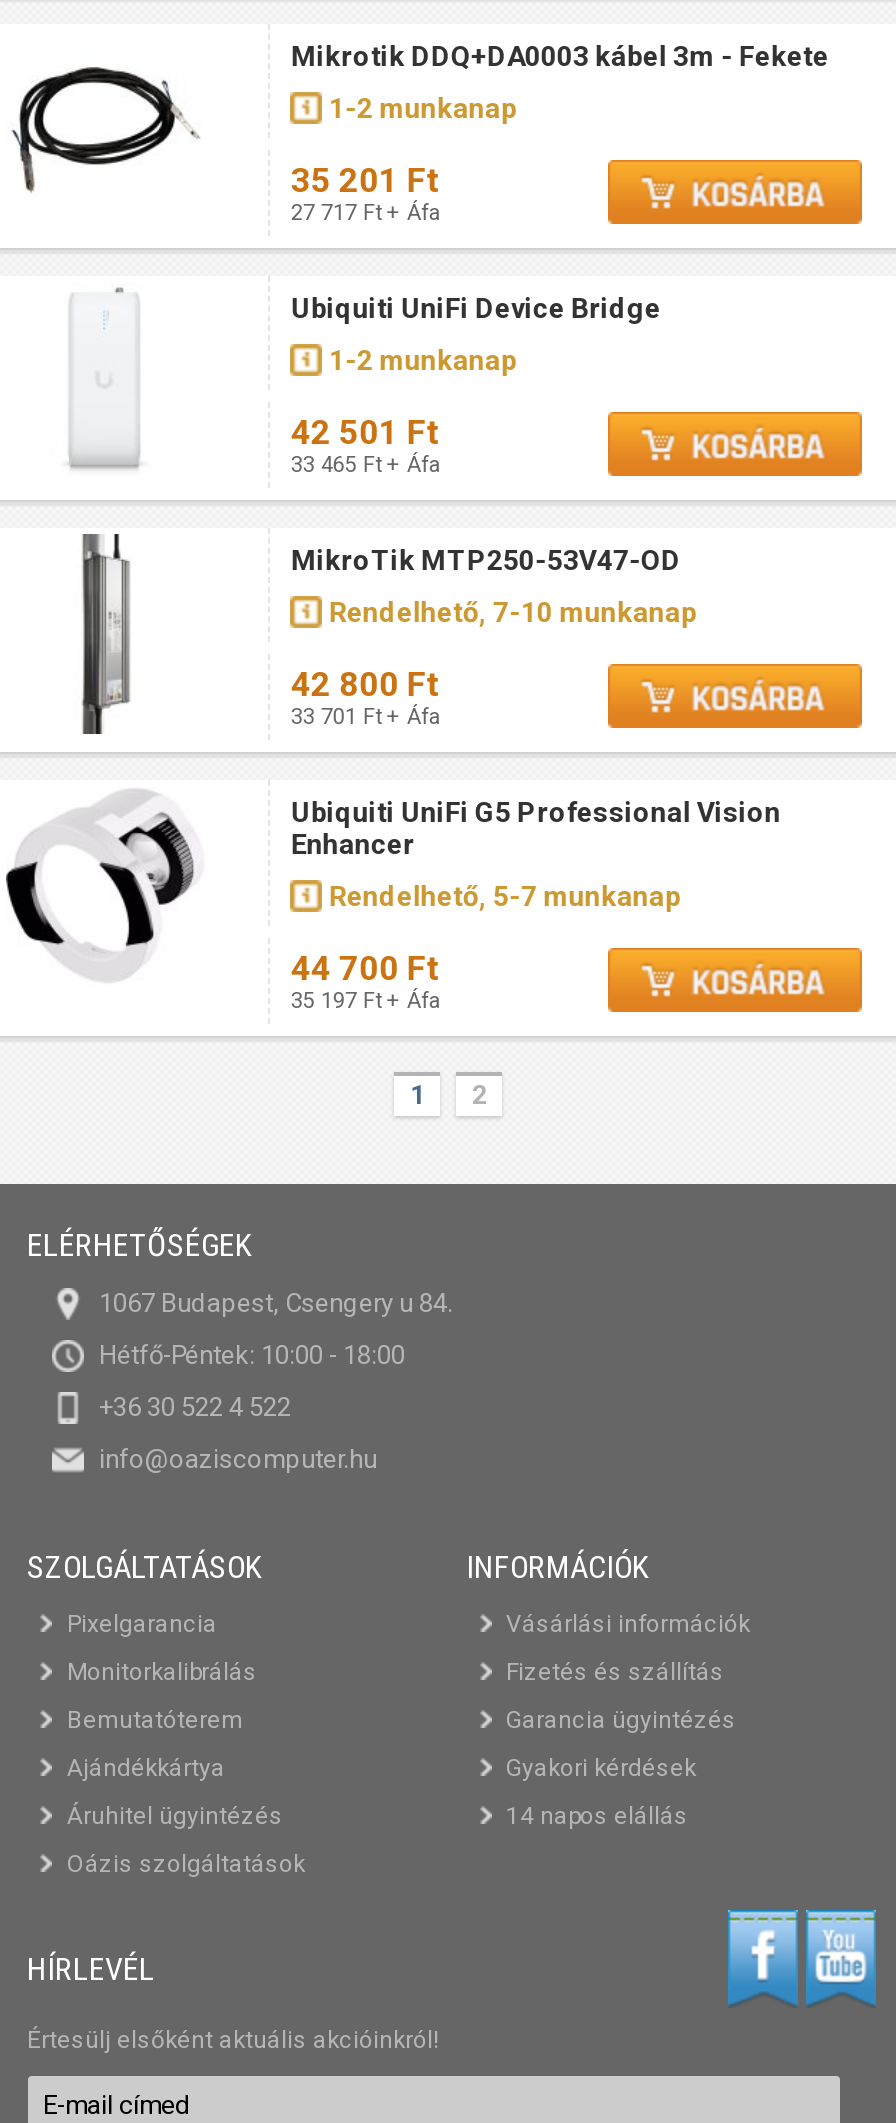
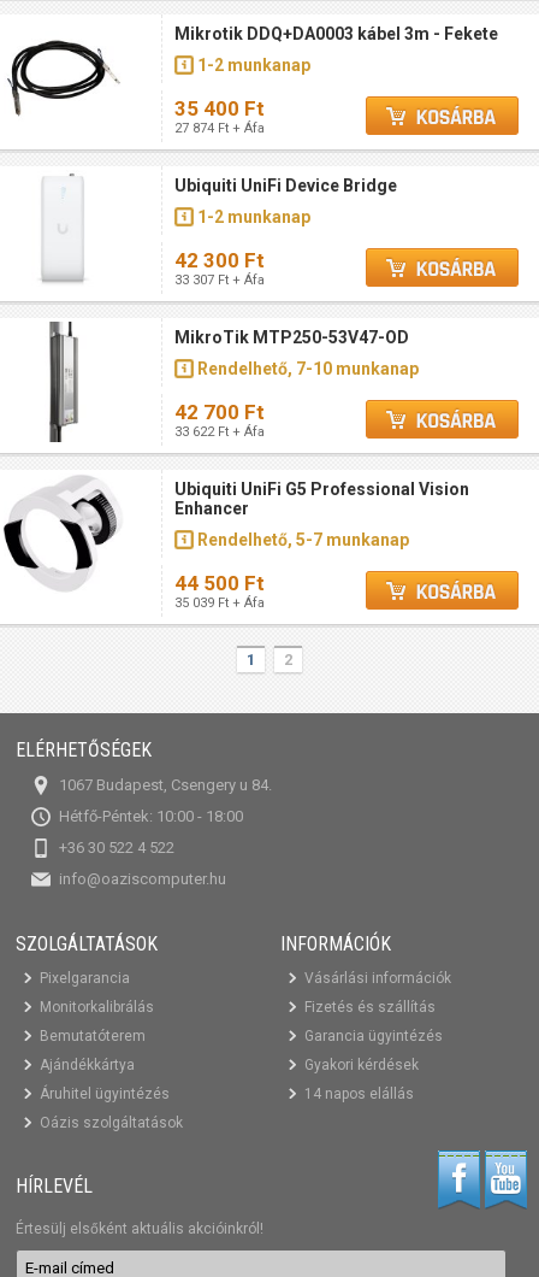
- 35 201 Ft
+ 35 400 Ft

- 27 717 Ft + Áfa
+ 27 874 Ft + Áfa

- 42 501 Ft
+ 42 300 Ft

- 33 465 Ft + Áfa
+ 33 307 Ft + Áfa

- 42 800 Ft
+ 42 700 Ft

- 33 701 Ft + Áfa
+ 33 622 Ft + Áfa

- 44 700 Ft
+ 44 500 Ft

- 35 197 Ft + Áfa
+ 35 039 Ft + Áfa
